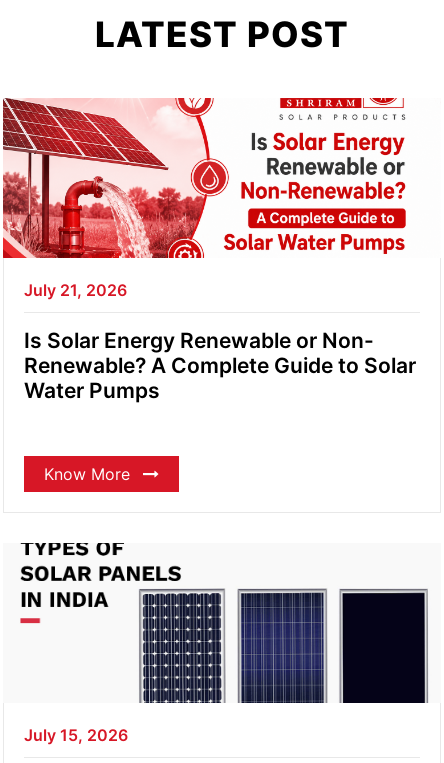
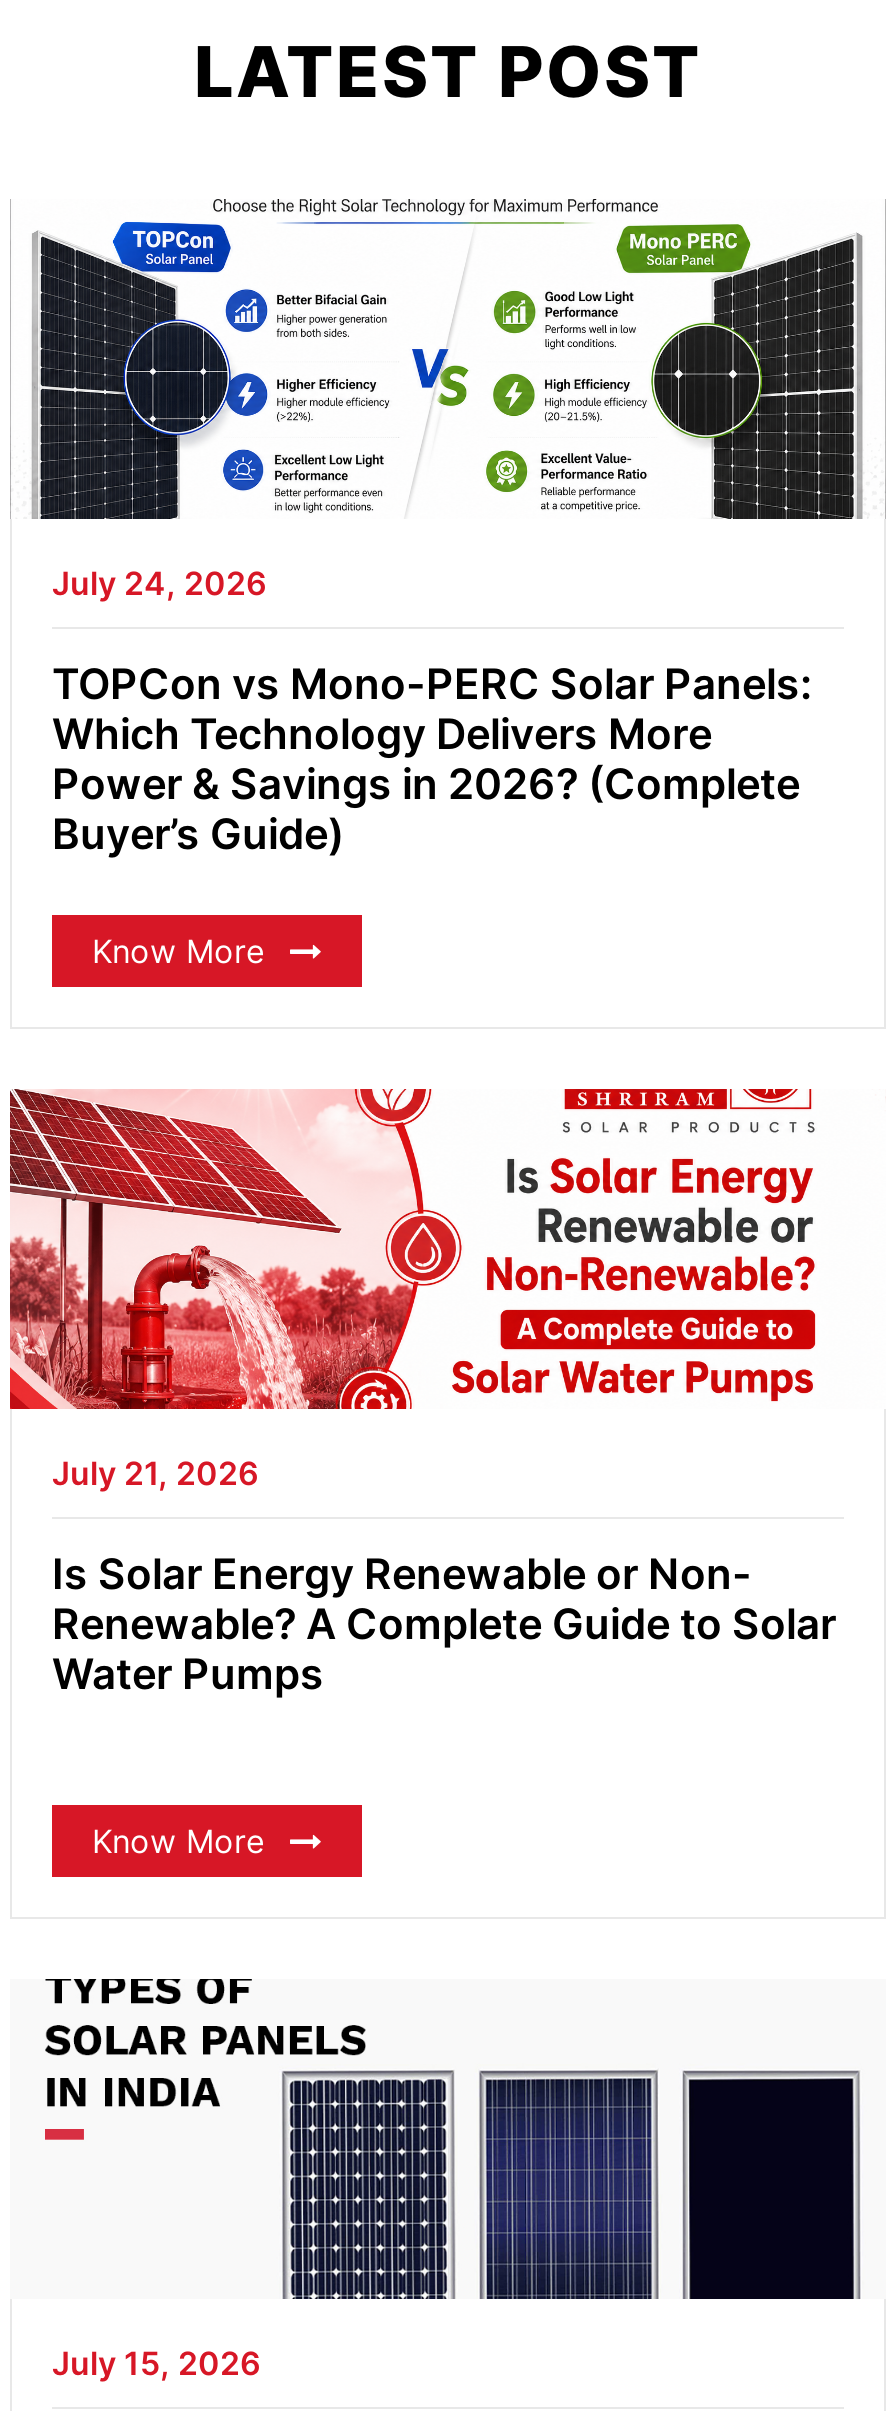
+ [image]
+ July 24, 2026
+ TOPCon vs Mono-PERC Solar Panels:
+ Which Technology Delivers More
+ Power & Savings in 2026? (Complete
+ Buyer’s Guide)
+ Know More
